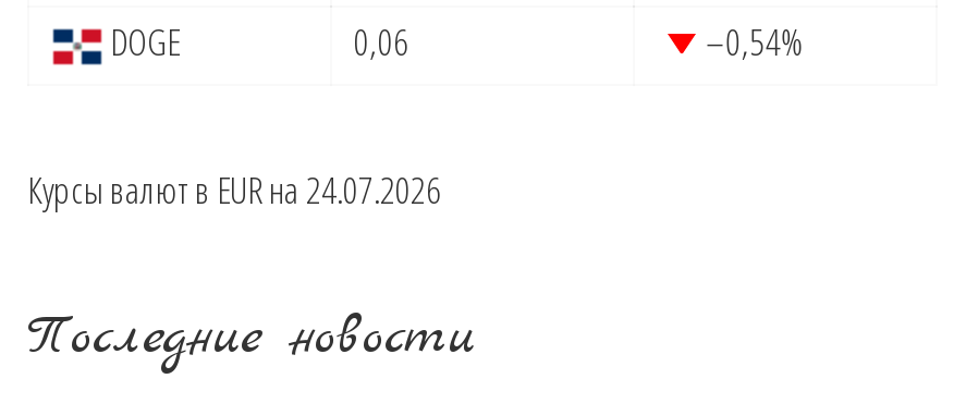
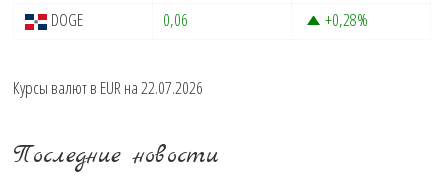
- –0,54%
+ +0,28%

- Курсы валют в EUR на 24.07.2026
+ Курсы валют в EUR на 22.07.2026
